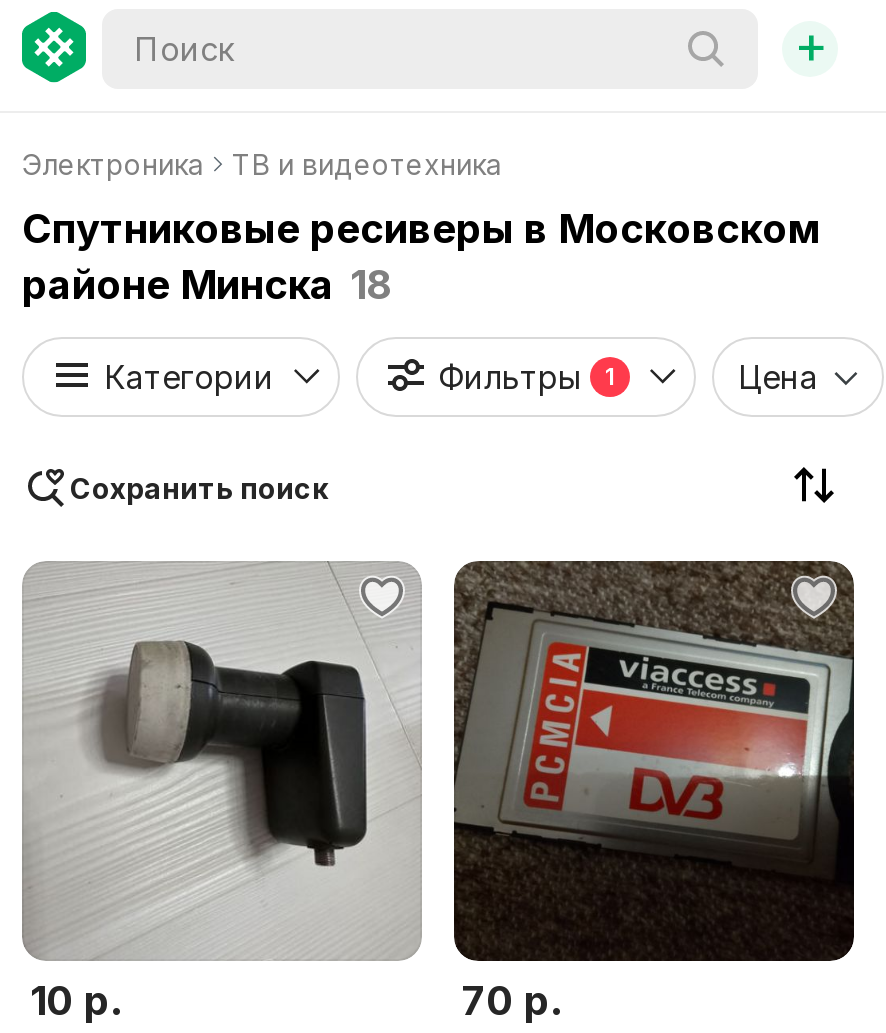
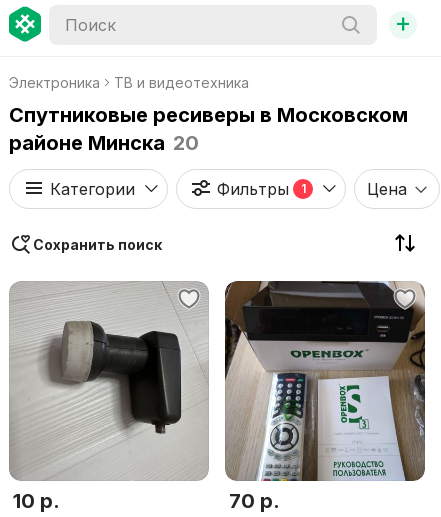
- районе Минска 18
+ районе Минска 20

- [image]
+ [image]
